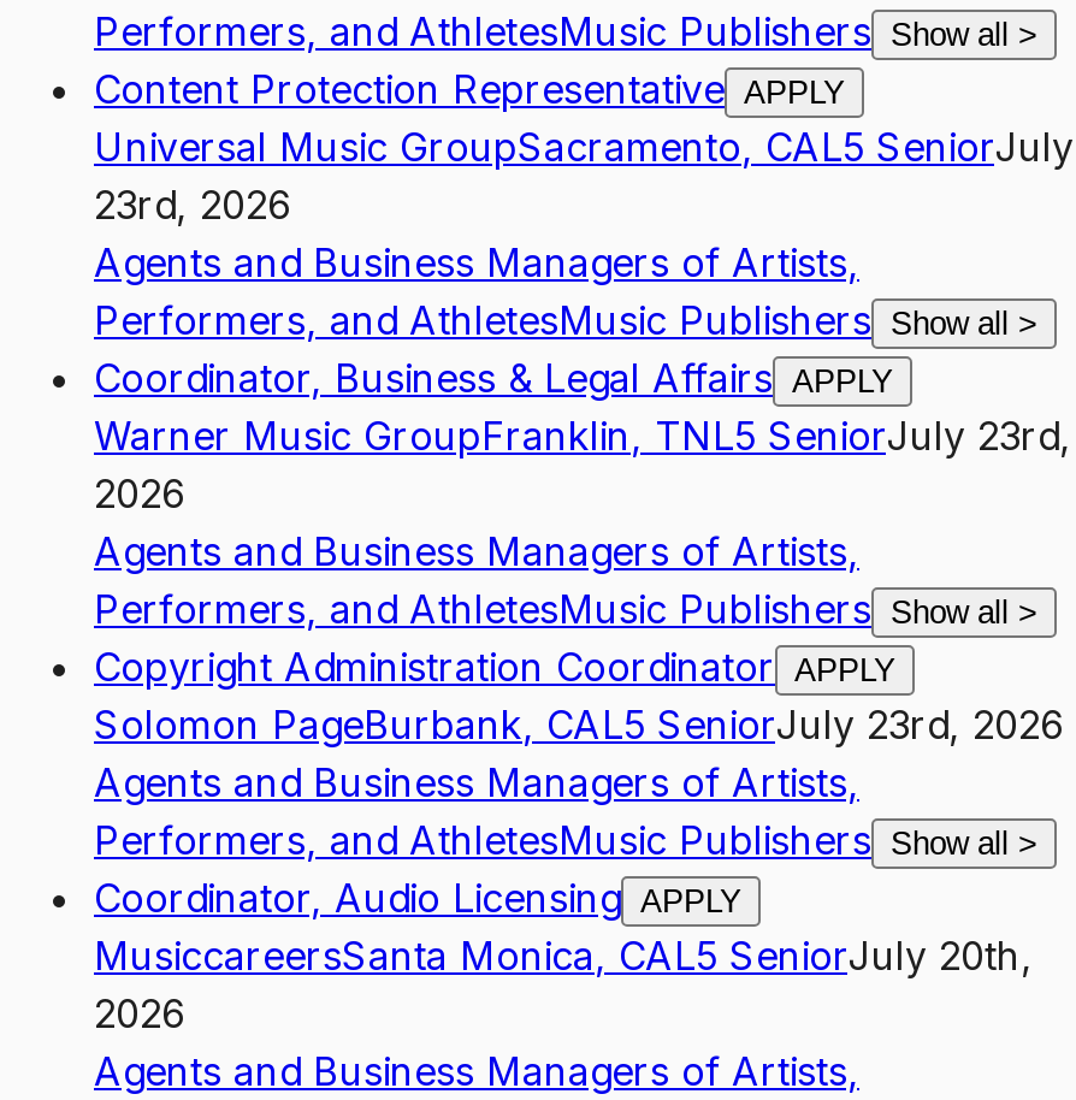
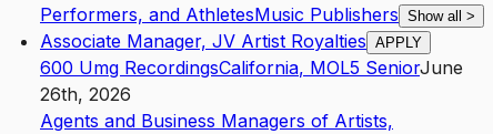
- Content Protection Representative APPLY
- Universal Music GroupSacramento, CAL5 SeniorJuly
- 23rd, 2026
- Agents and Business Managers of Artists,
- Performers, and AthletesMusic Publishers Show all>
- Coordinator, Business & Legal Affairs APPLY
- Warner Music GroupFranklin, TN L5 SeniorJuly 23rd,
- 2026
- Agents and Business Managers of Artists,
- Performers, and AthletesMusic Publishers Show all>
- Copyright Administration Coordinator APPLY
- Solomon PageBurbank, CAL5 SeniorJuly 23rd, 2026
- Agents and Business Managers of Artists,
- Performers, and AthletesMusic Publishers Show all>
- Coordinator, Audio Licensing APPLY
- MusiccareersSanta Monica, CAL5 SeniorJuly 20th,
- 2026
+ Associate Manager, JV Artist Royalties APPLY
+ 600 Umg RecordingsCalifornia, MOL5 SeniorJune
+ 26th, 2026
